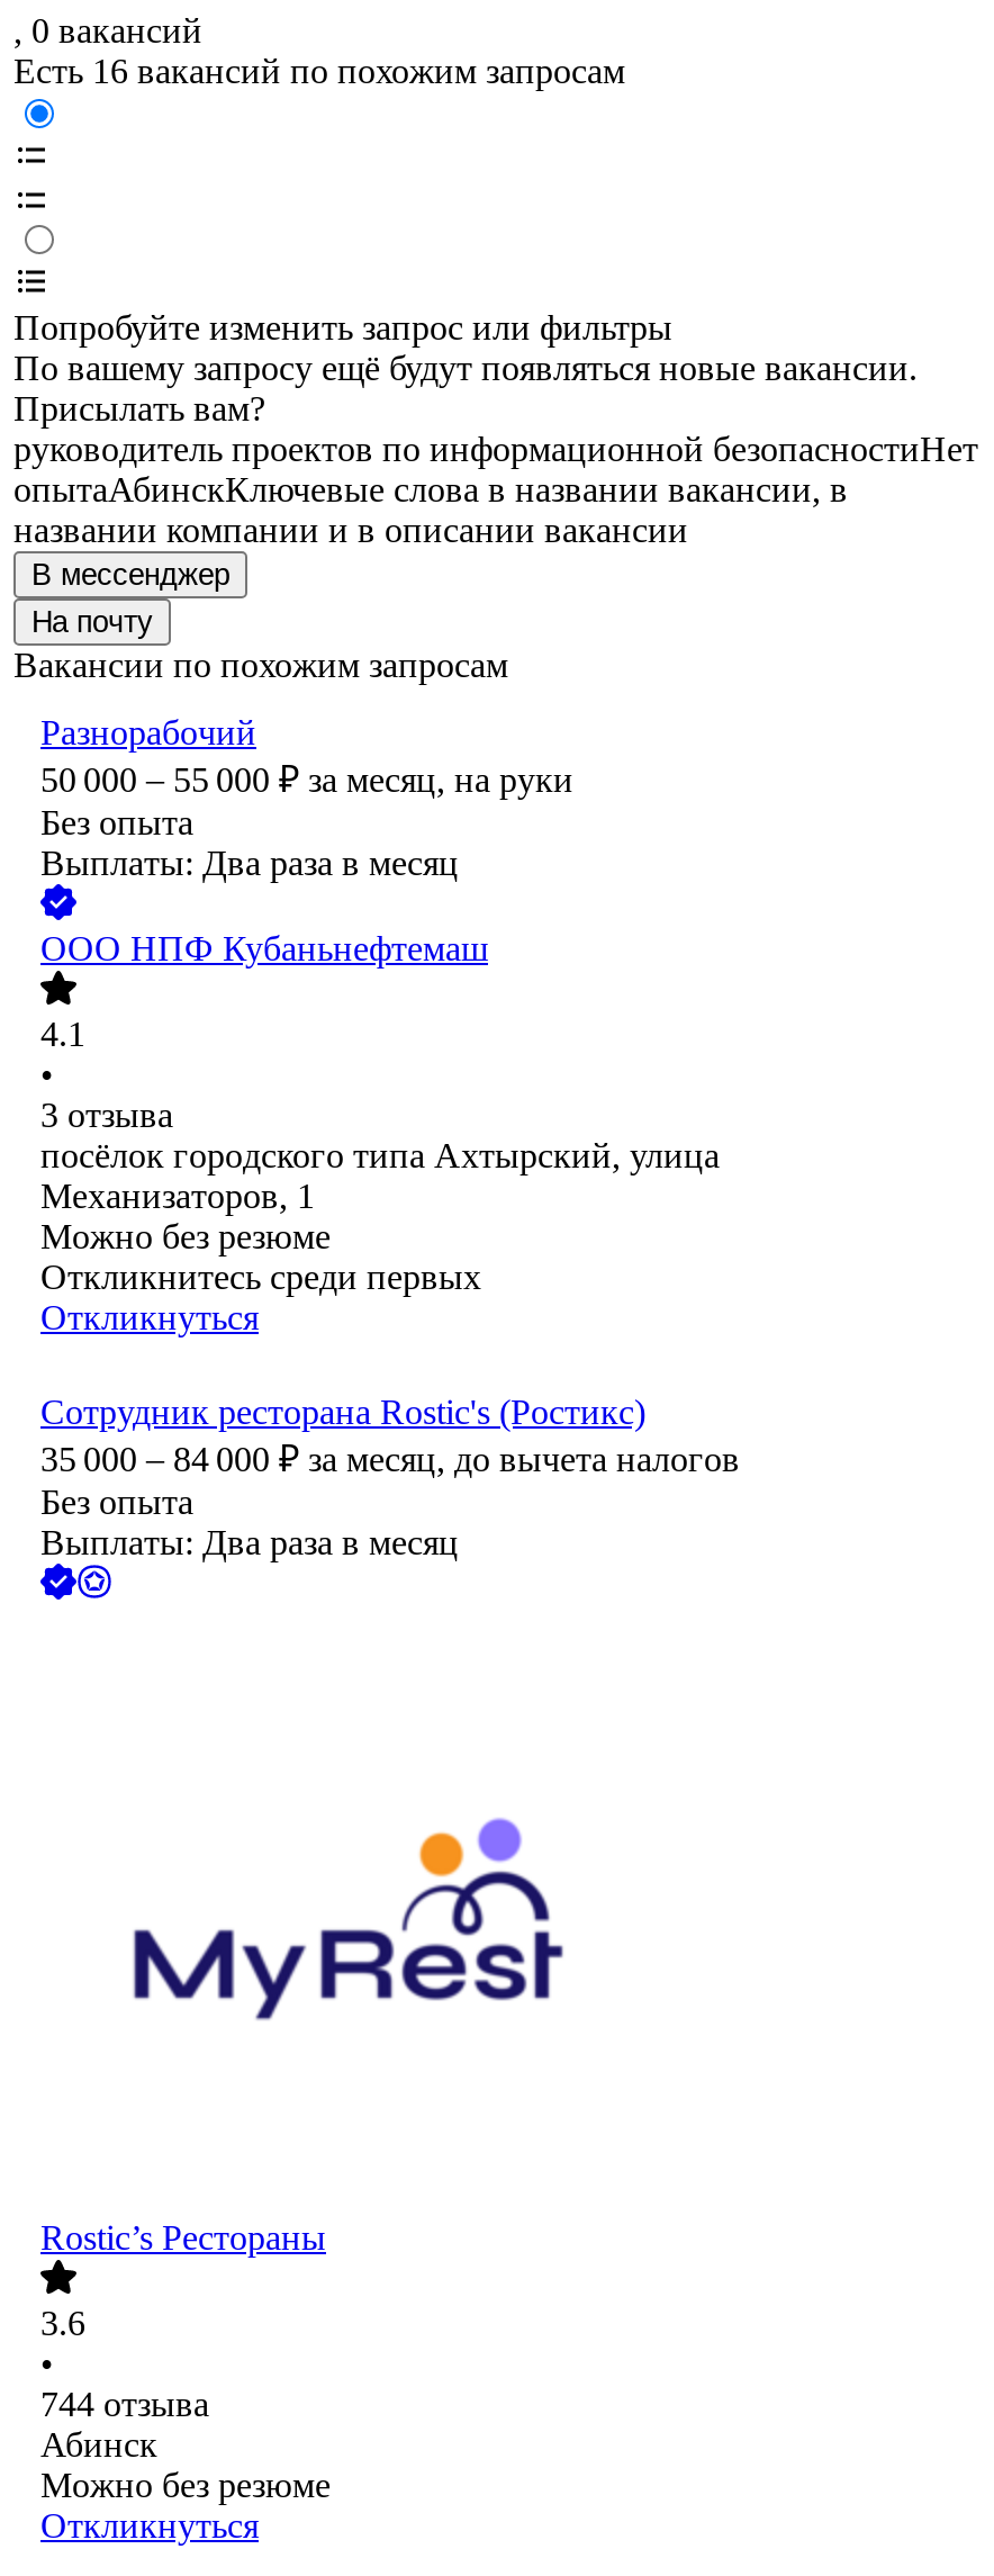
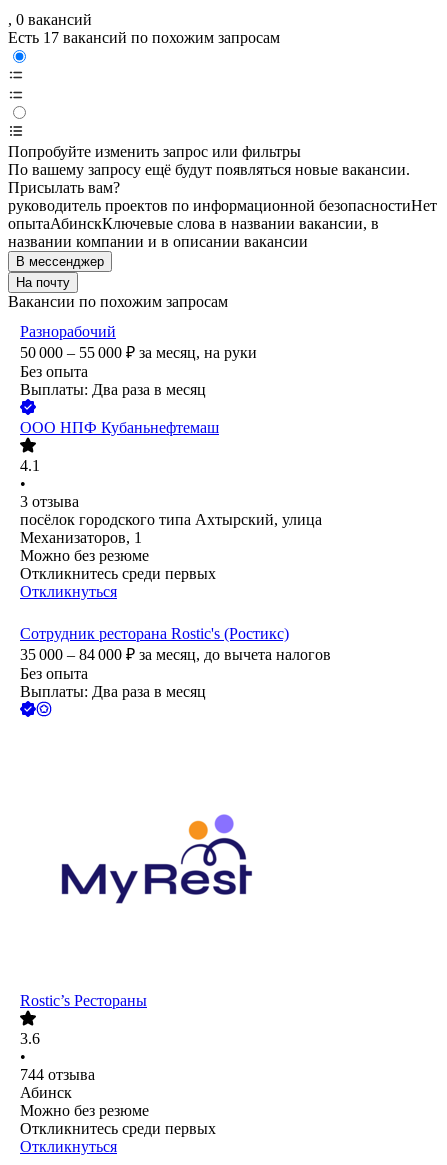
- Есть 16 вакансий по похожим запросам
+ Есть 17 вакансий по похожим запросам

+ Откликнитесь среди первых
